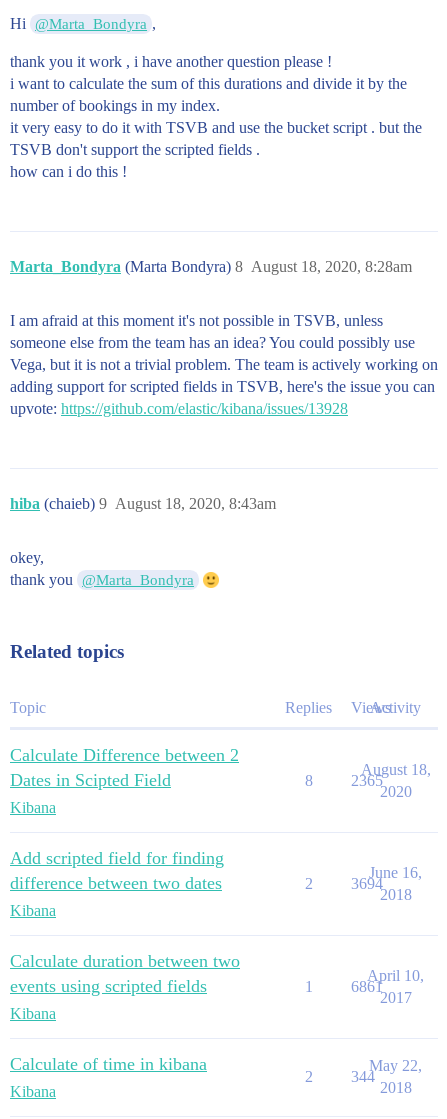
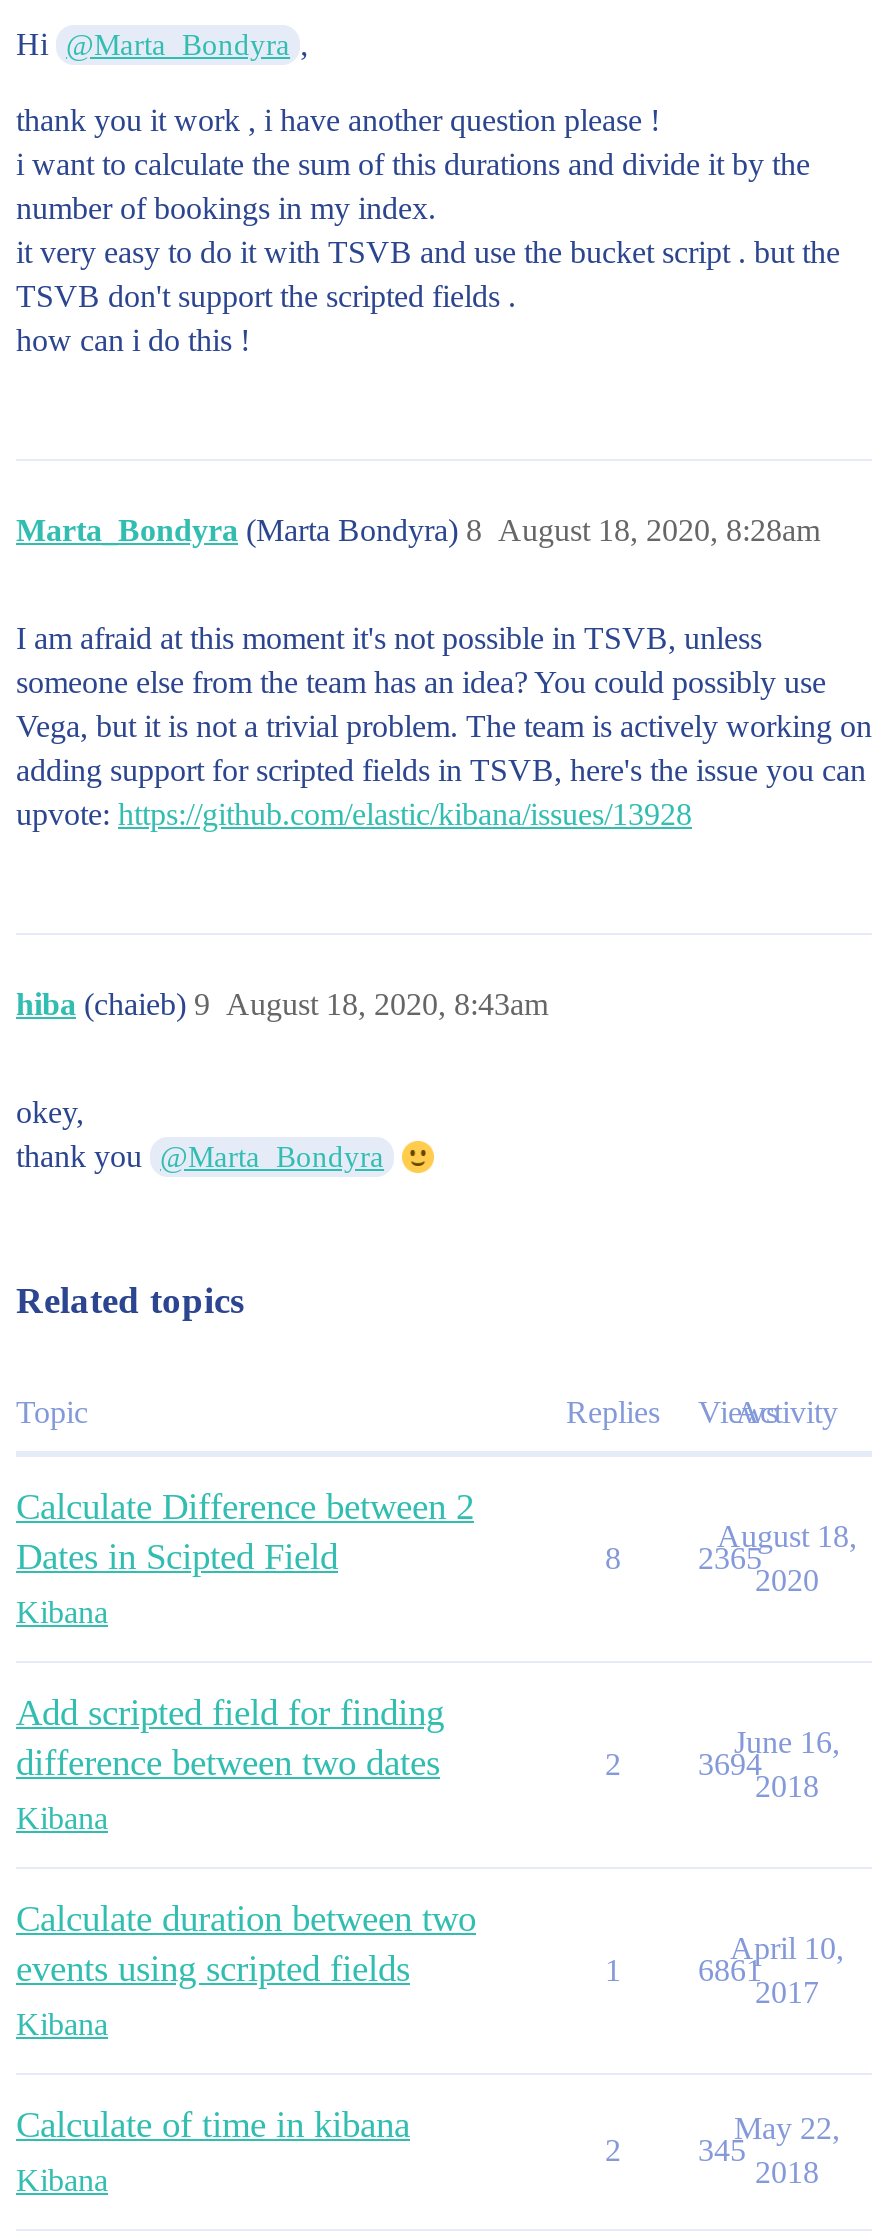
- 344
+ 345
